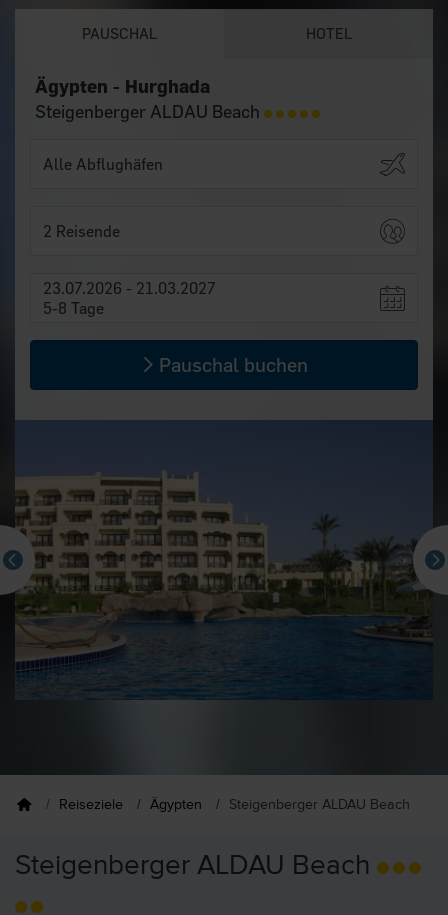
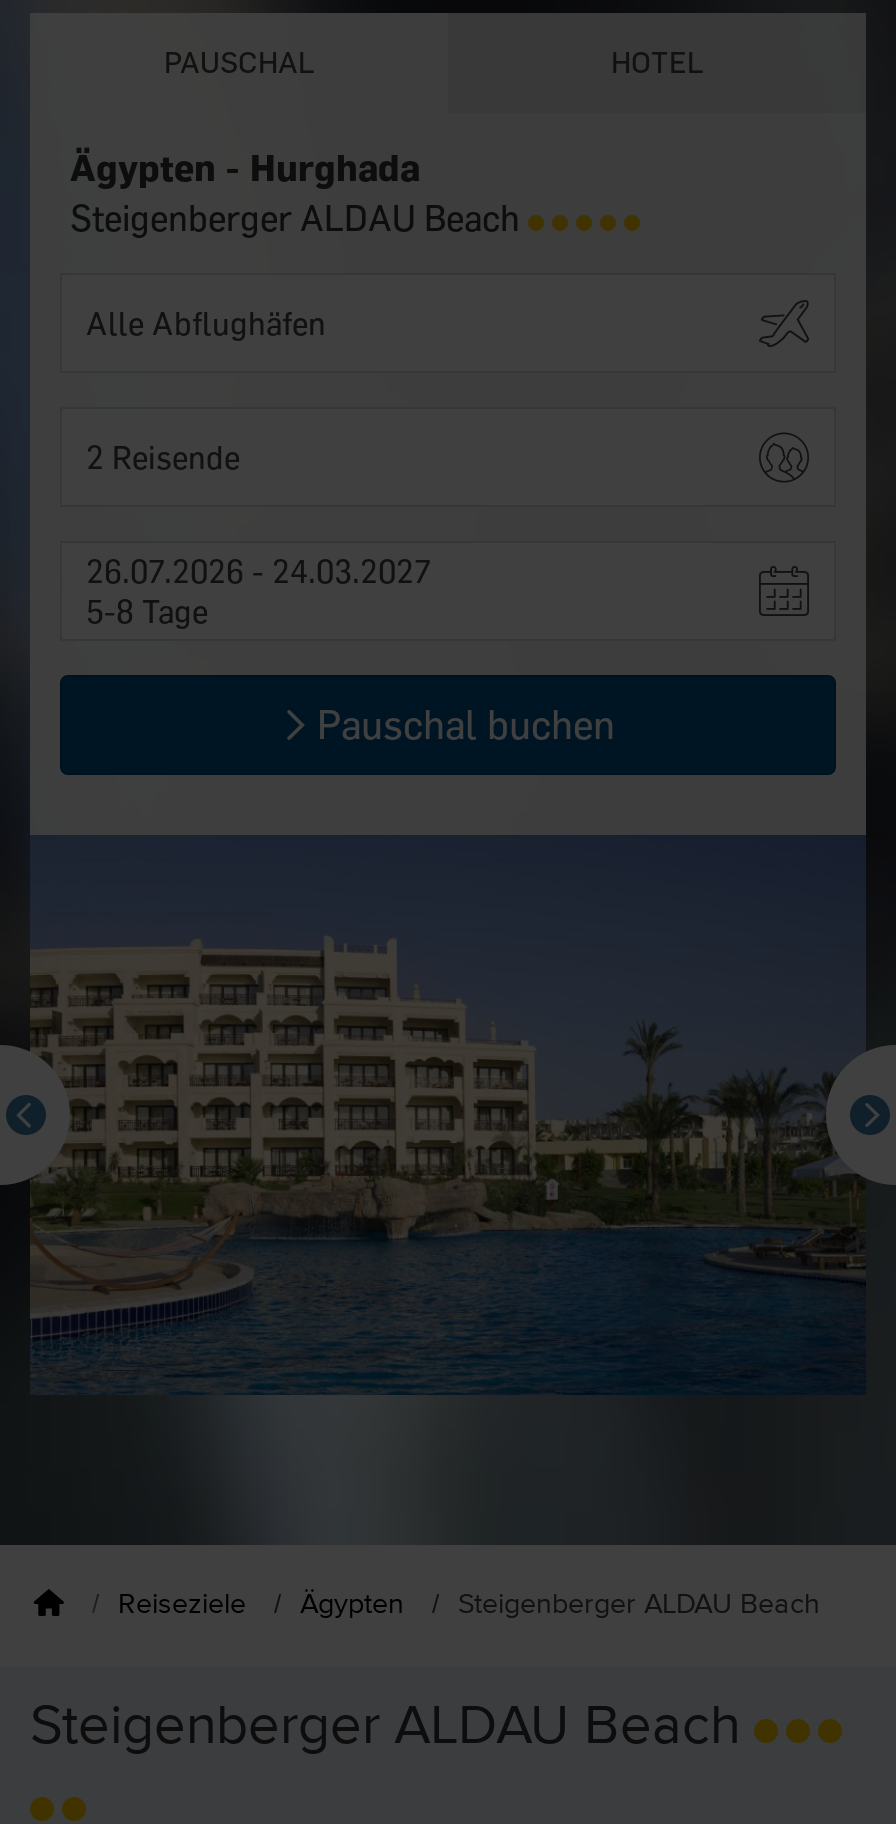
- 23.07.2026 - 21.03.2027
+ 26.07.2026 - 24.03.2027
